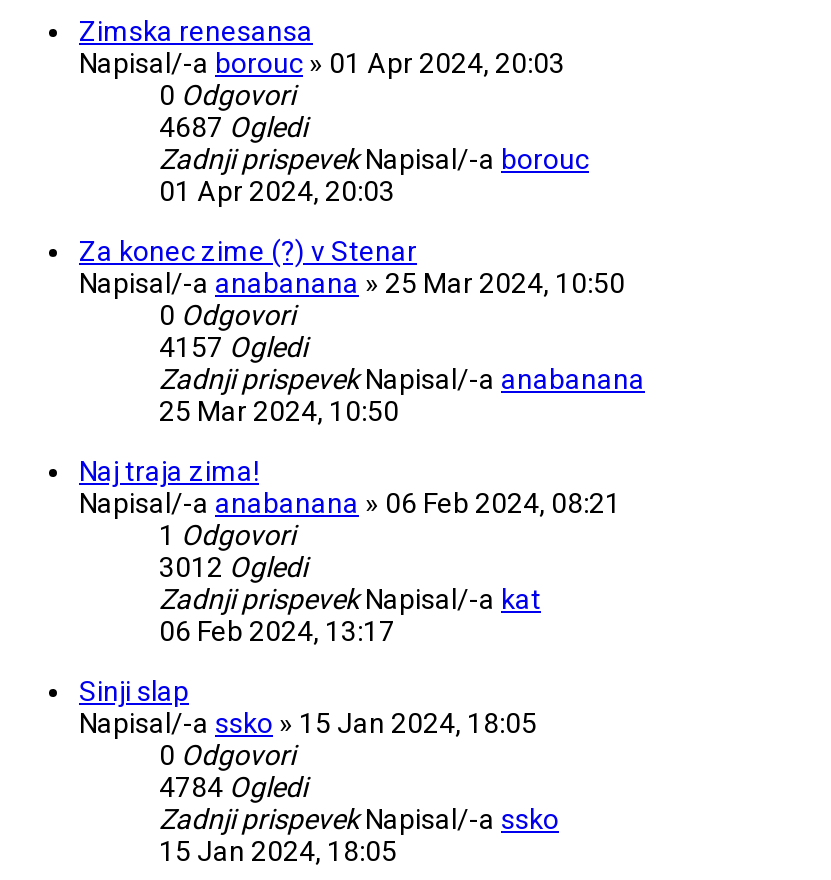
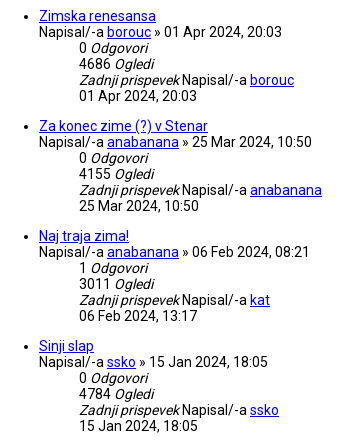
- 4687Ogledi
+ 4686Ogledi

- 4157Ogledi
+ 4155Ogledi

- 3012Ogledi
+ 3011Ogledi
